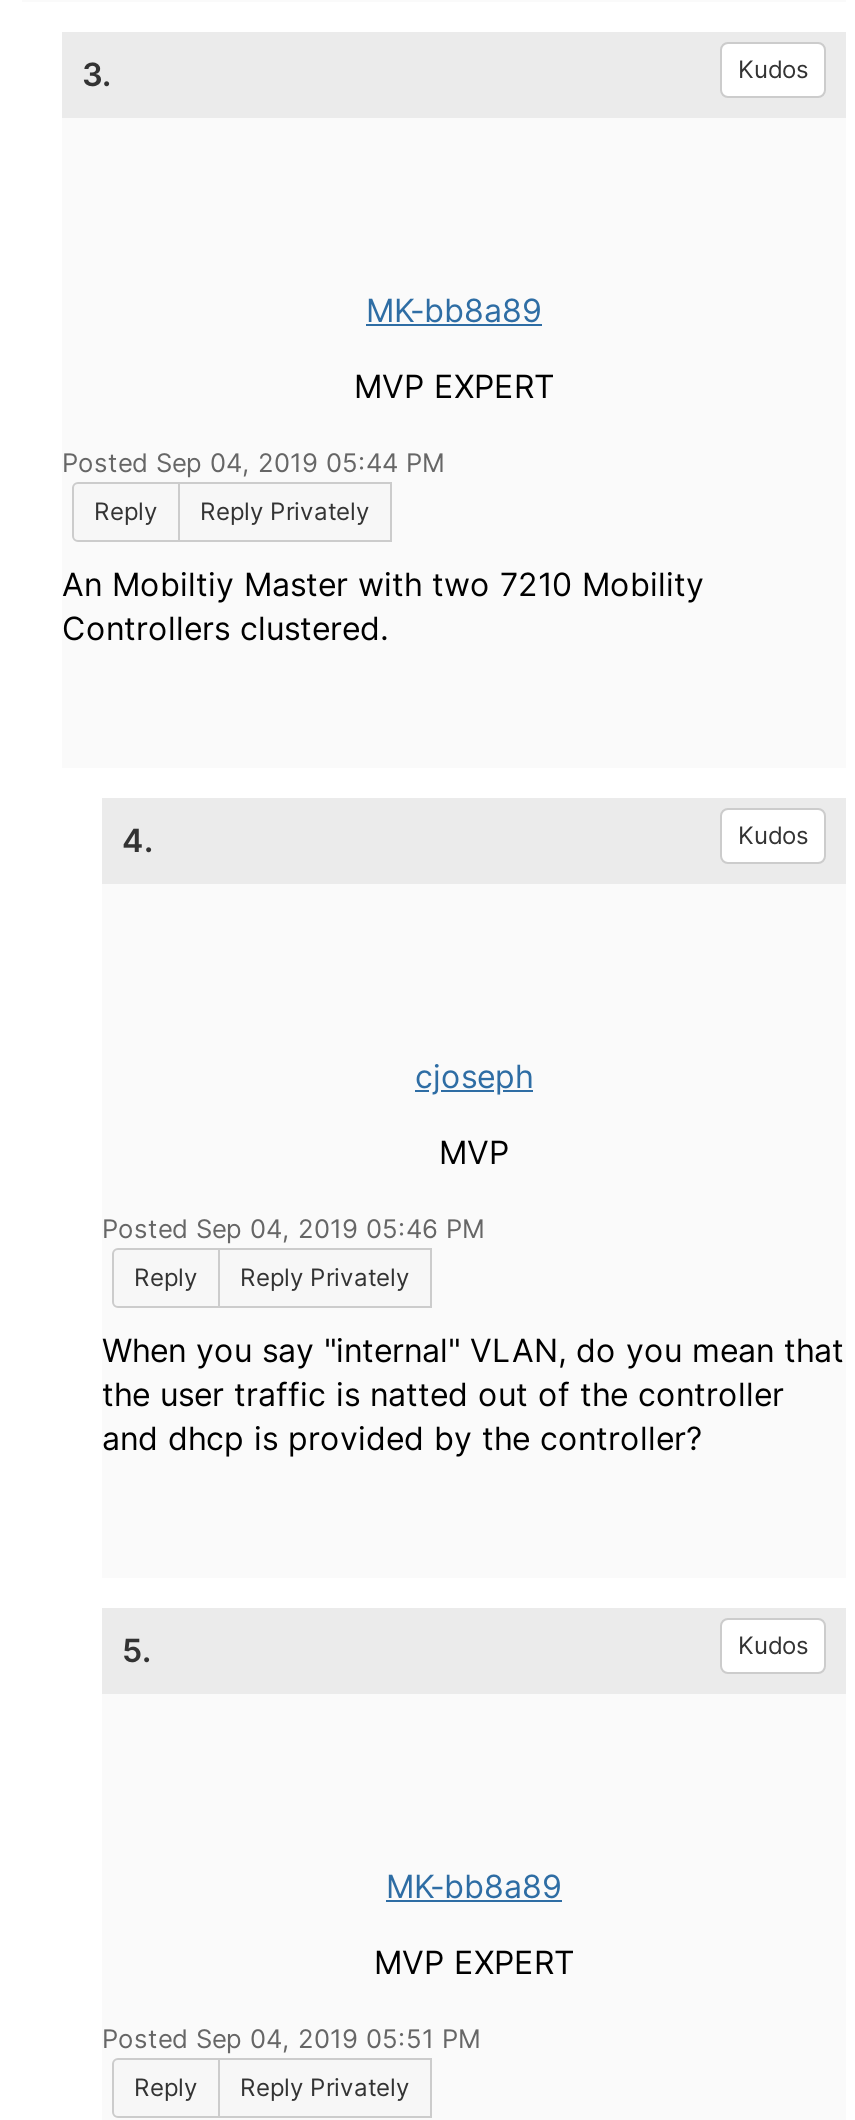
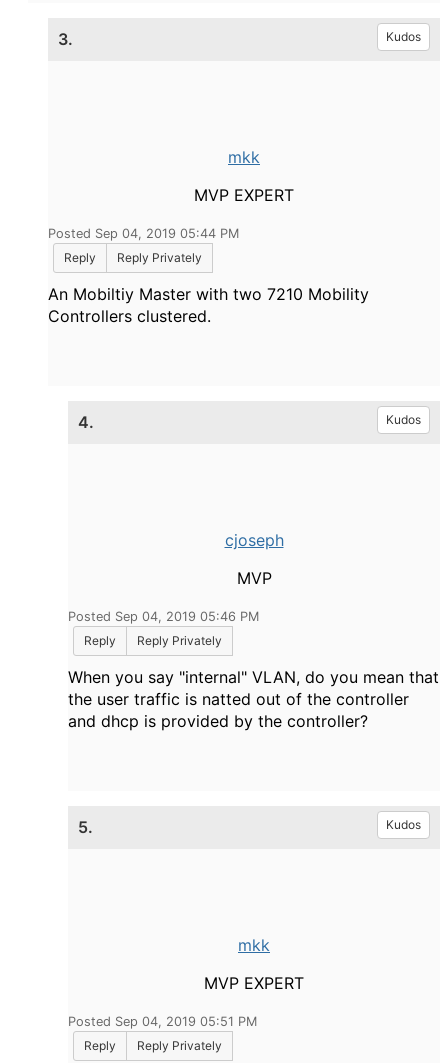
- MK-bb8a89
+ mkk

- MK-bb8a89
+ mkk
